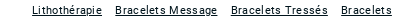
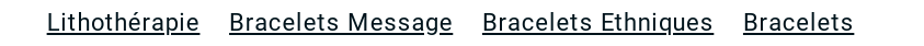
- Bracelets Tressés
+ Bracelets Ethniques
